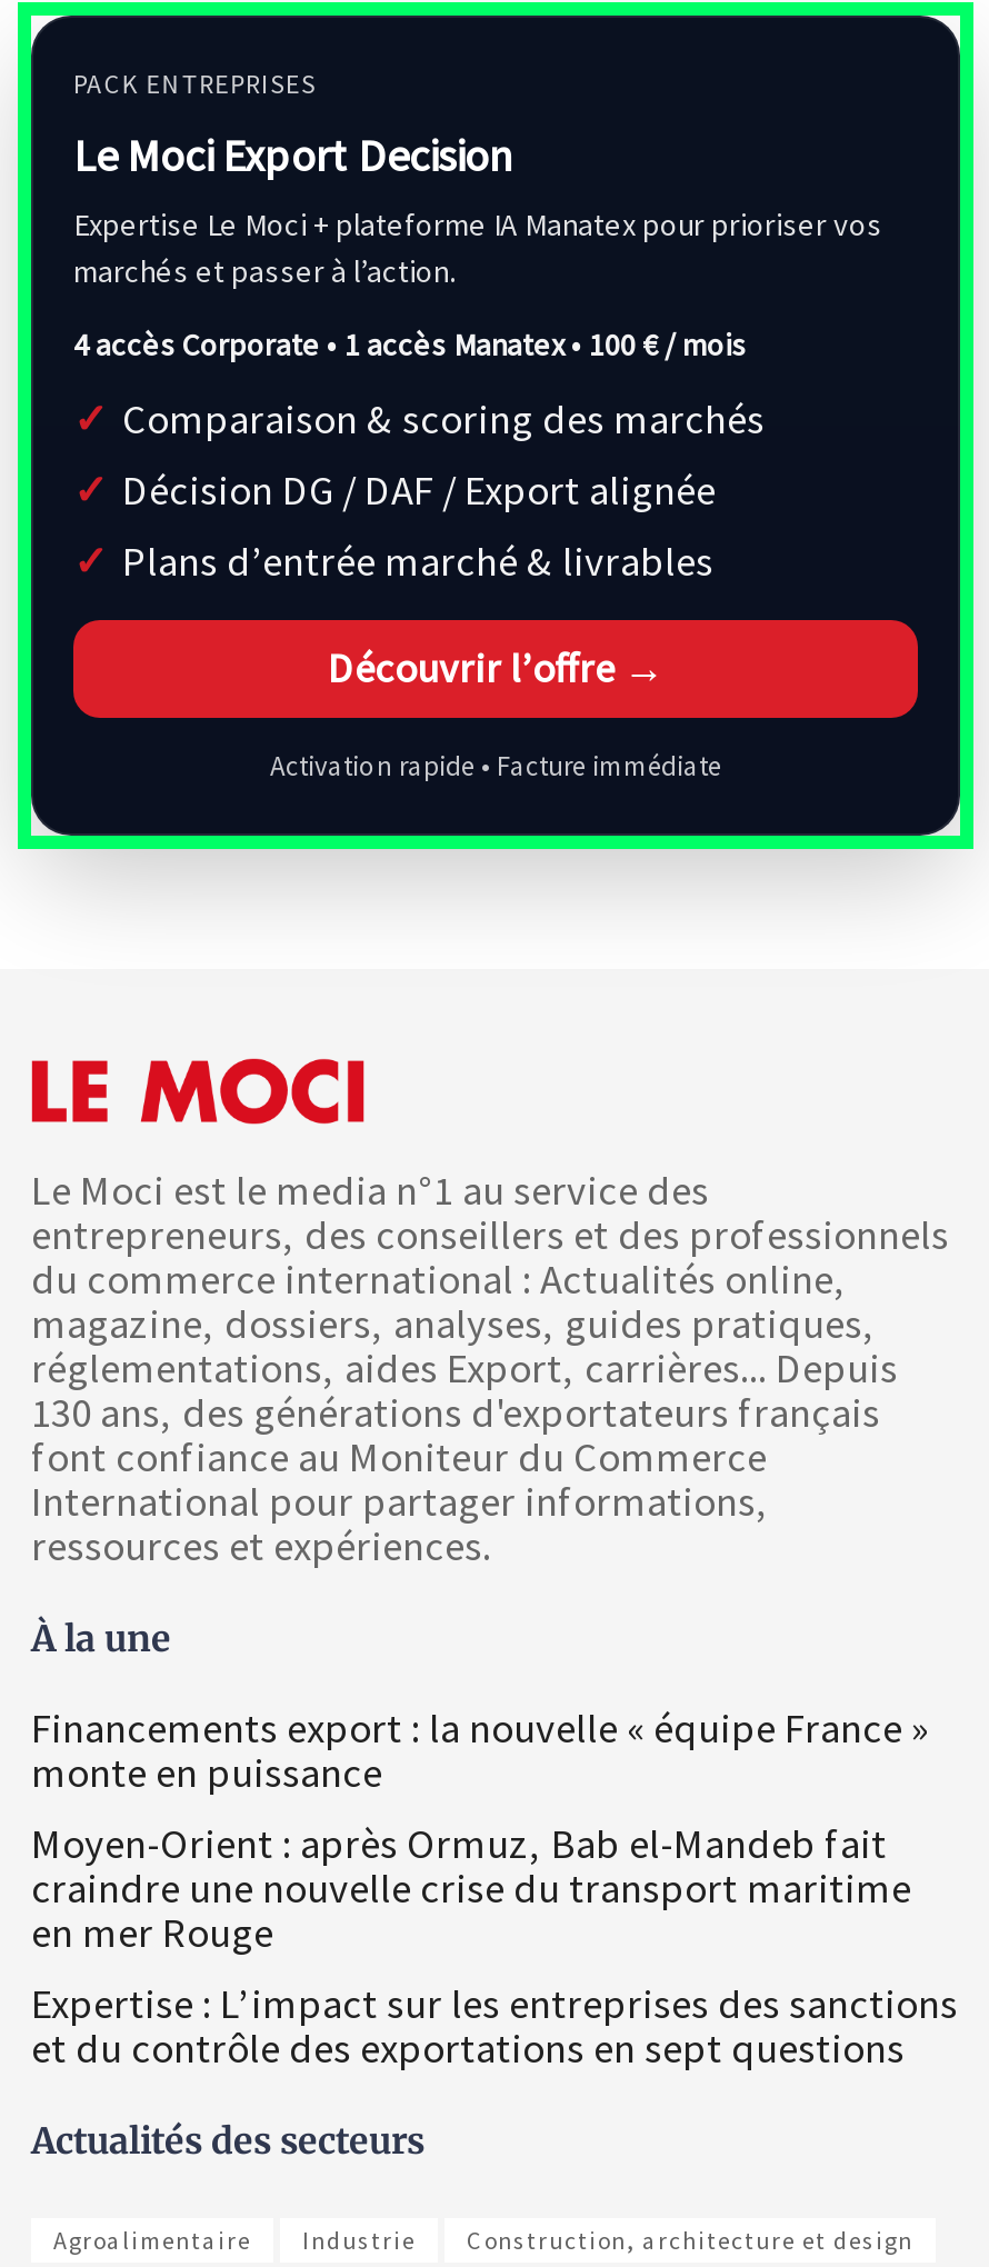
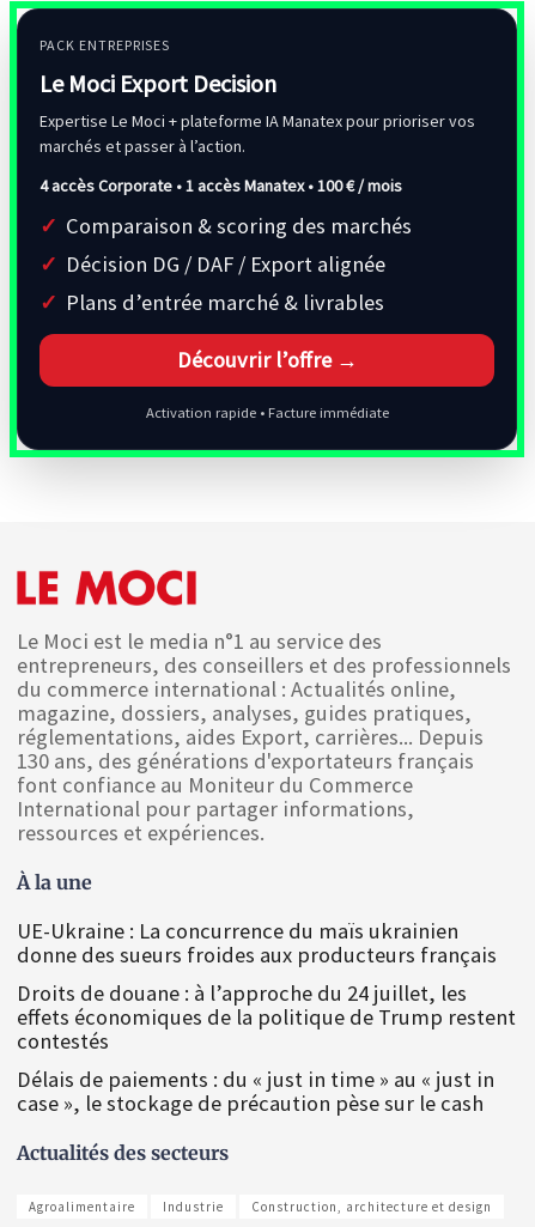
- Financements export : la nouvelle « équipe France »
- monte en puissance
- Moyen-Orient : après Ormuz, Bab el-Mandeb fait
- craindre une nouvelle crise du transport maritime
- en mer Rouge
- Expertise : L’impact sur les entreprises des sanctions
- et du contrôle des exportations en sept questions
+ UE-Ukraine : La concurrence du maïs ukrainien
+ donne des sueurs froides aux producteurs français
+ Droits de douane : à l’approche du 24 juillet, les
+ effets économiques de la politique de Trump restent
+ contestés
+ Délais de paiements : du « just in time » au « just in
+ case », le stockage de précaution pèse sur le cash
